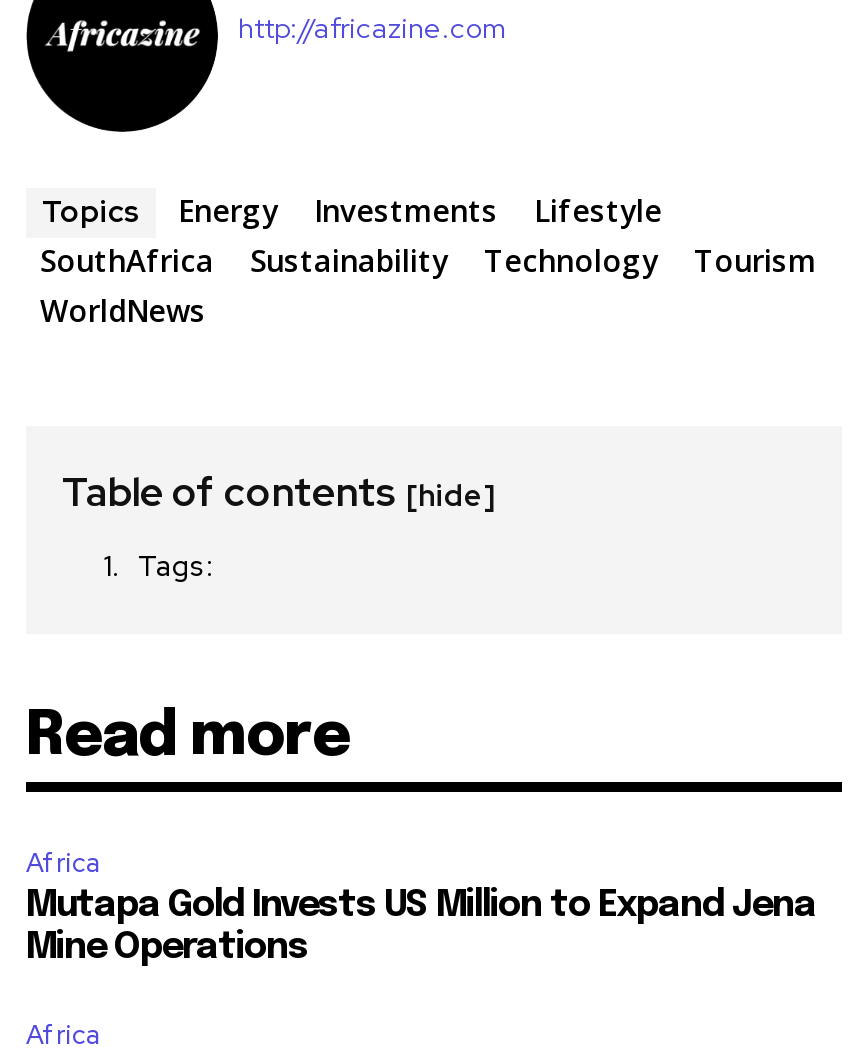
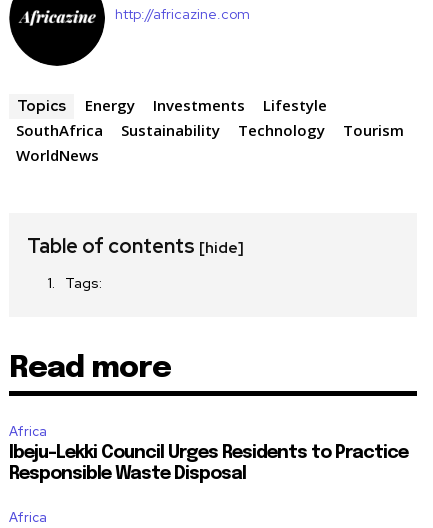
- Mutapa Gold Invests US Million to Expand Jena
- Mine Operations
+ Ibeju-Lekki Council Urges Residents to Practice
+ Responsible Waste Disposal
